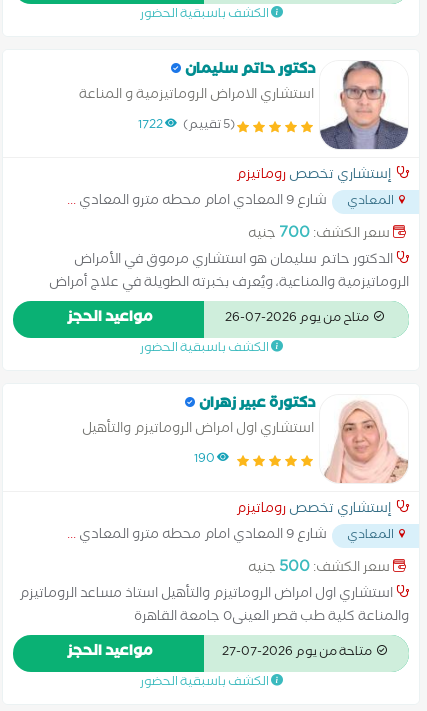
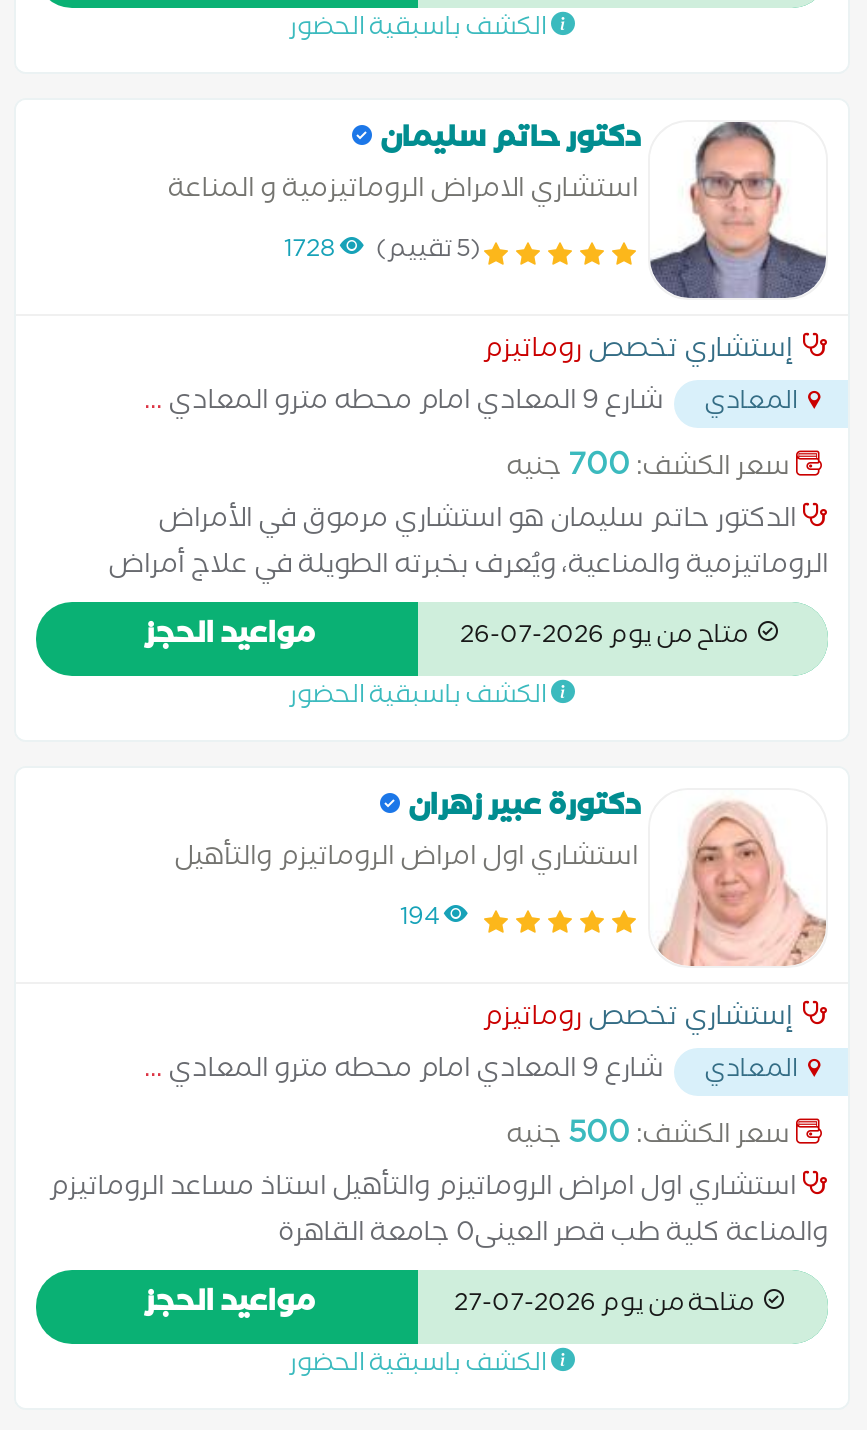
- 1722
+ 1728

- 190
+ 194
